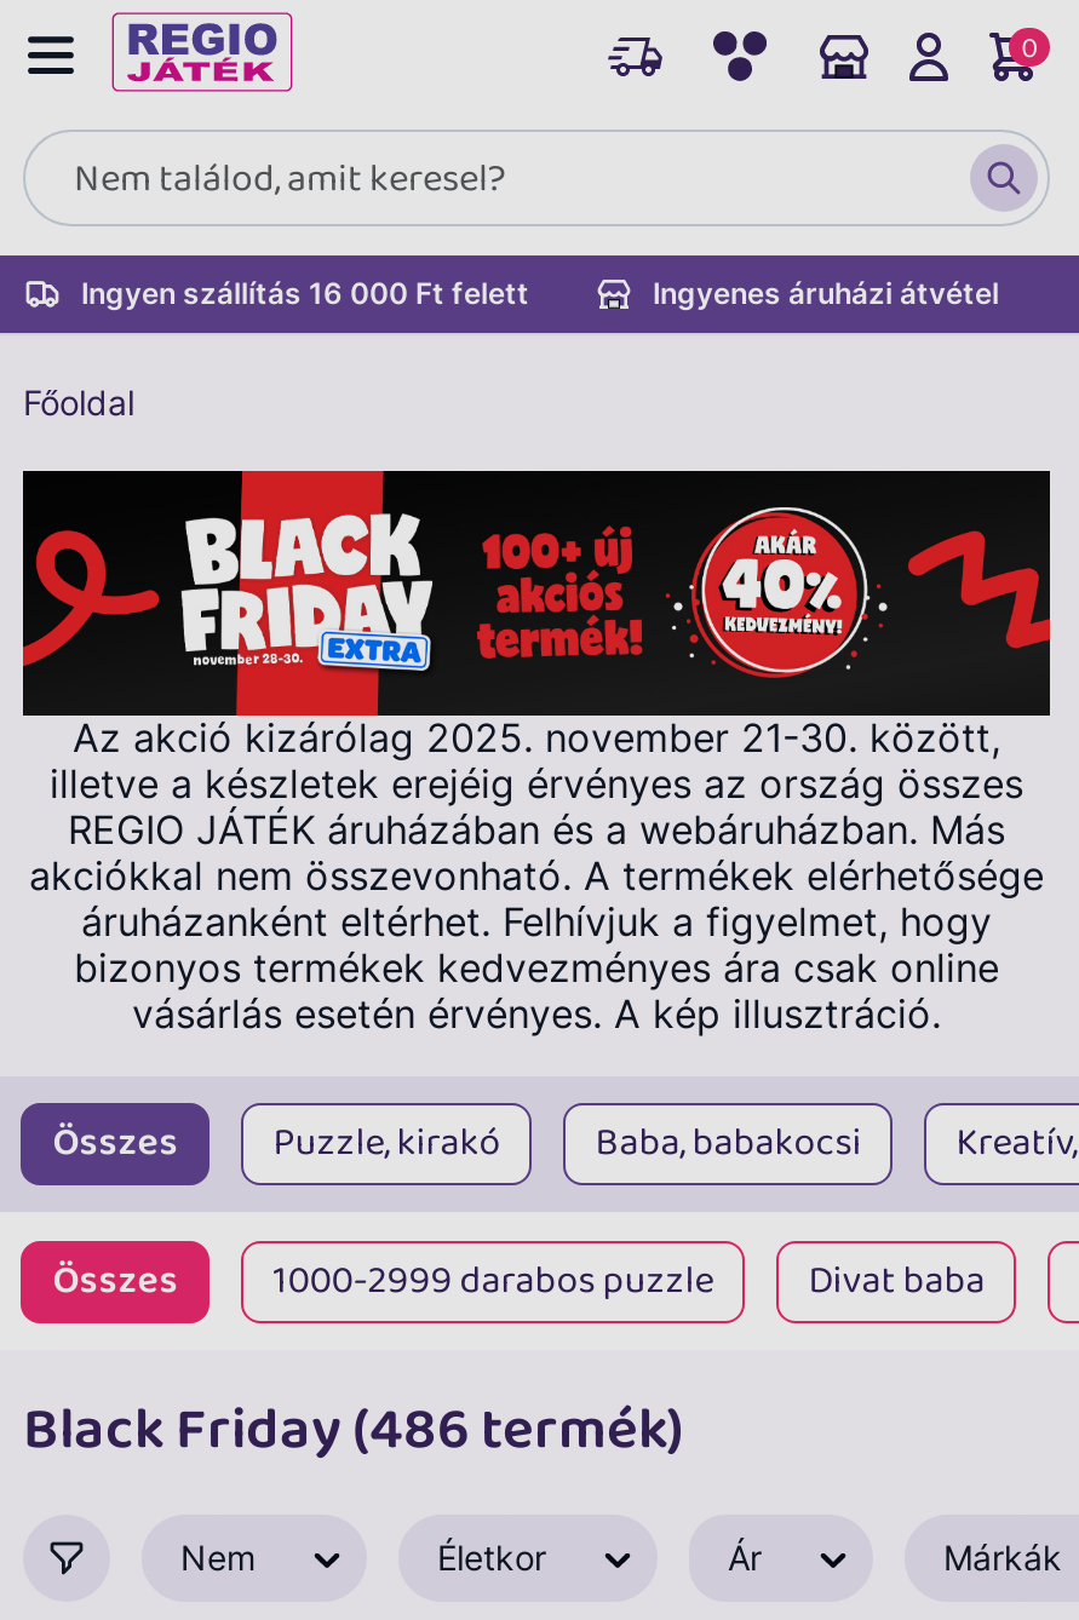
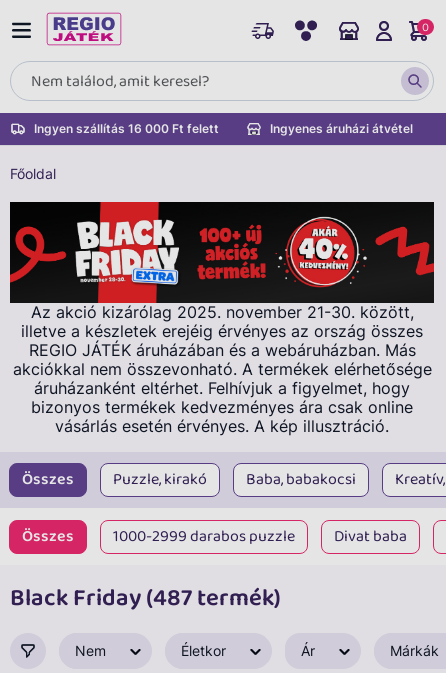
- Black Friday (486 termék)
+ Black Friday (487 termék)
